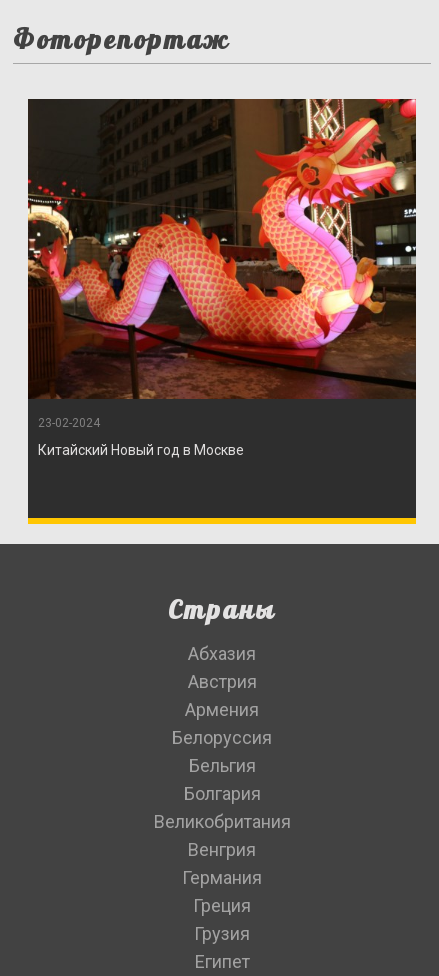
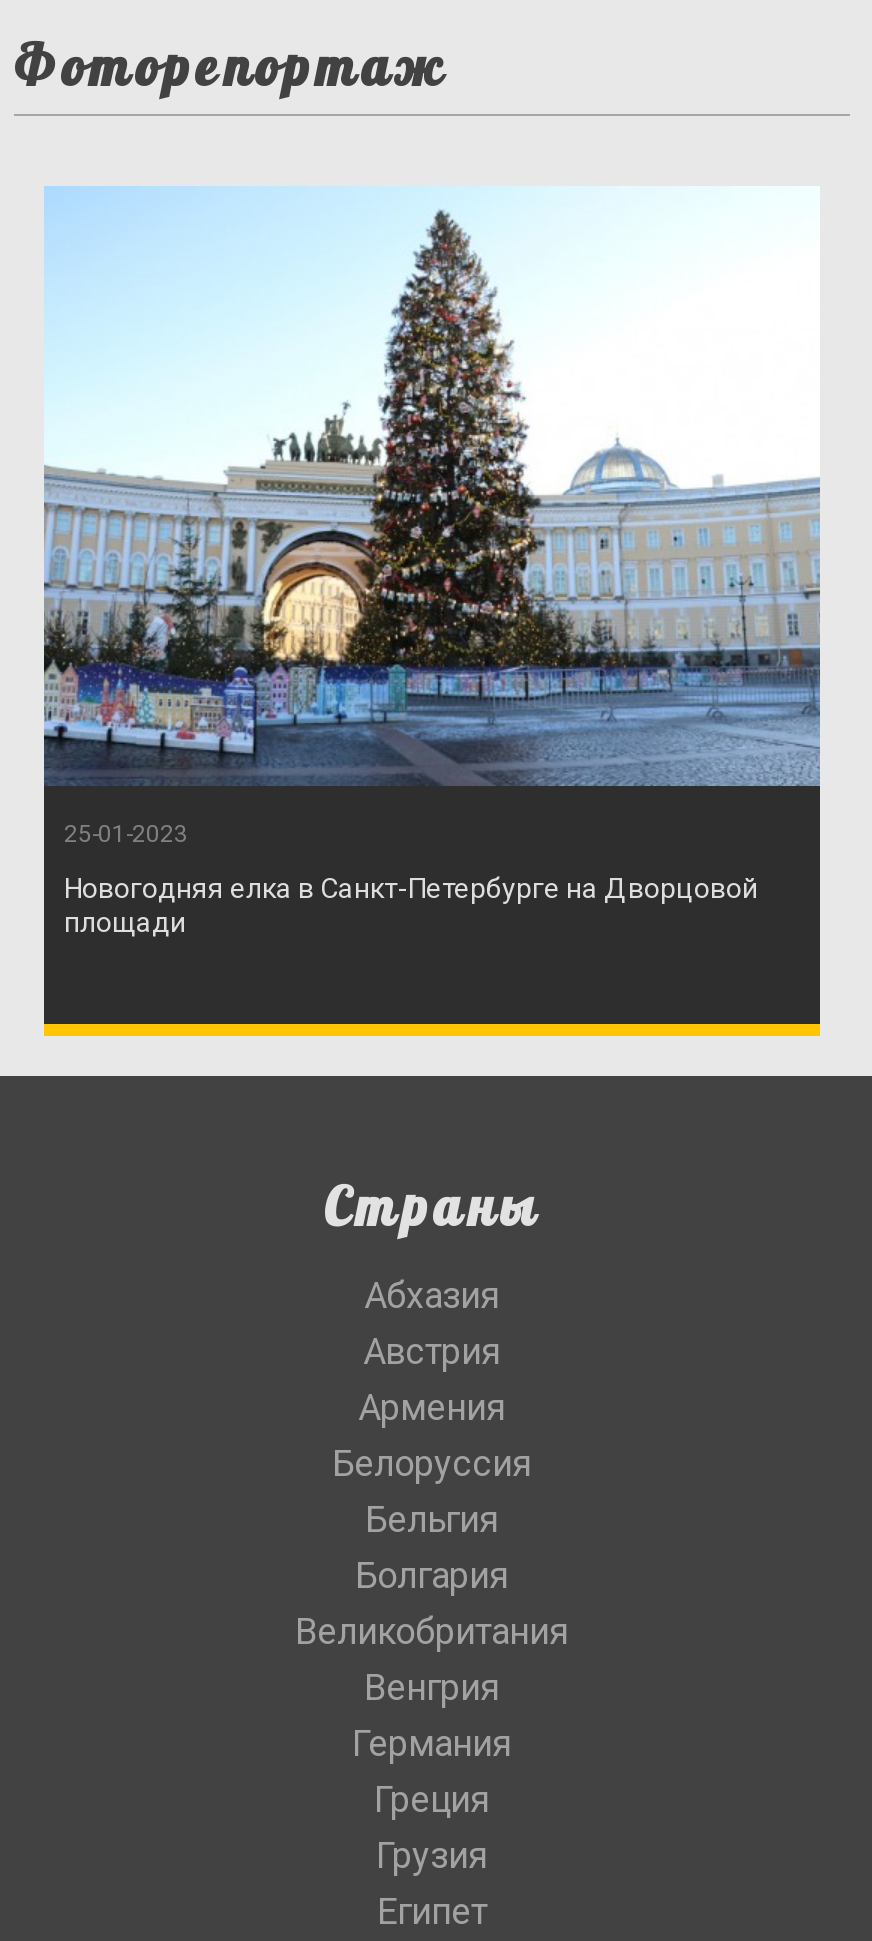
- [image]
- 23-02-2024
+ [image]
+ 25-01-2023

- Китайский Новый год в Москве
+ Новогодняя елка в Санкт-Петербурге на Дворцовой
+ площади
